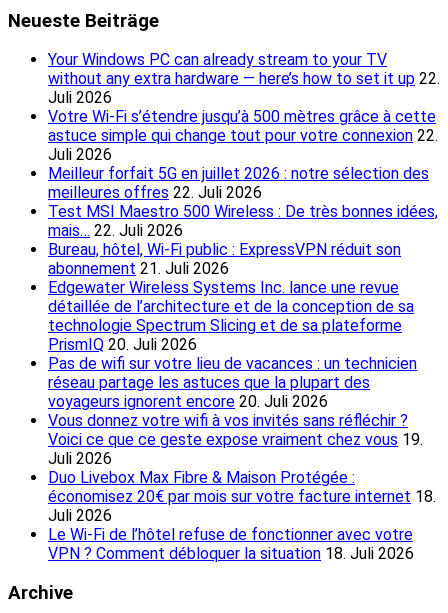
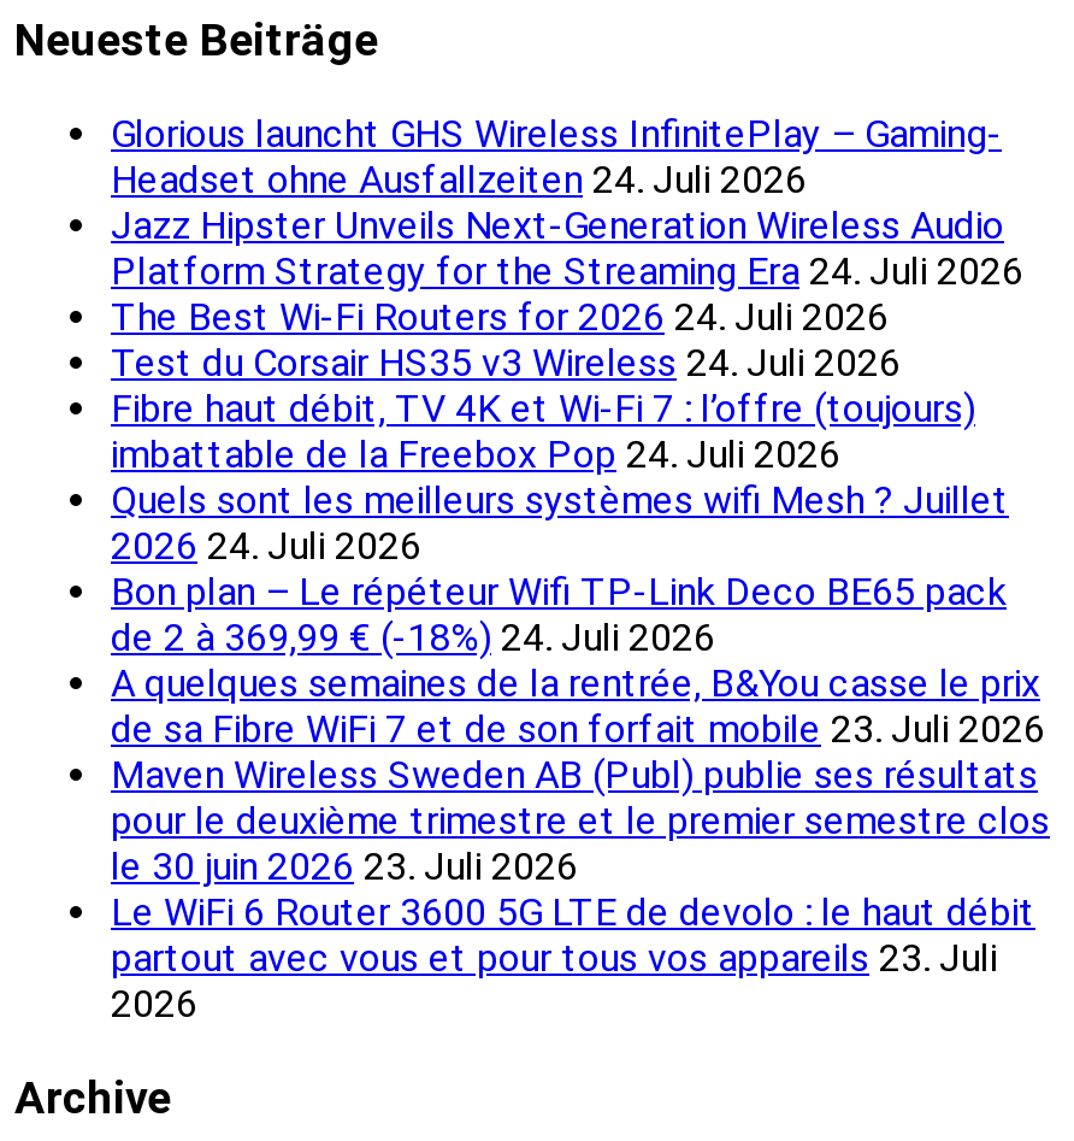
- Your Windows PC can already stream to your TV
- without any extra hardware — here’s how to set it up 22.
- Juli 2026
- Votre Wi-Fi s’étendre jusqu’à 500 mètres grâce à cette
- astuce simple qui change tout pour votre connexion 22.
- Juli 2026
- Meilleur forfait 5G en juillet 2026 : notre sélection des
- meilleures offres 22. Juli 2026
- Test MSI Maestro 500 Wireless : De très bonnes idées,
- mais… 22. Juli 2026
- Bureau, hôtel, Wi-Fi public : ExpressVPN réduit son
- abonnement 21. Juli 2026
- Edgewater Wireless Systems Inc. lance une revue
- détaillée de l’architecture et de la conception de sa
- technologie Spectrum Slicing et de sa plateforme
- PrismIQ 20. Juli 2026
- Pas de wifi sur votre lieu de vacances : un technicien
- réseau partage les astuces que la plupart des
- voyageurs ignorent encore 20. Juli 2026
- Vous donnez votre wifi à vos invités sans réfléchir ?
- Voici ce que ce geste expose vraiment chez vous 19.
- Juli 2026
- Duo Livebox Max Fibre & Maison Protégée :
- économisez 20€ par mois sur votre facture internet 18.
- Juli 2026
- Le Wi-Fi de l’hôtel refuse de fonctionner avec votre
- VPN ? Comment débloquer la situation 18. Juli 2026
+ Glorious launcht GHS Wireless InfinitePlay – Gaming-
+ Headset ohne Ausfallzeiten 24. Juli 2026
+ Jazz Hipster Unveils Next-Generation Wireless Audio
+ Platform Strategy for the Streaming Era 24. Juli 2026
+ The Best Wi-Fi Routers for 2026 24. Juli 2026
+ Test du Corsair HS35 v3 Wireless 24. Juli 2026
+ Fibre haut débit, TV 4K et Wi-Fi 7 : l’offre (toujours)
+ imbattable de la Freebox Pop 24. Juli 2026
+ Quels sont les meilleurs systèmes wifi Mesh ? Juillet
+ 2026 24. Juli 2026
+ Bon plan – Le répéteur Wifi TP-Link Deco BE65 pack
+ de 2 à 369,99 € (-18%) 24. Juli 2026
+ A quelques semaines de la rentrée, B&You casse le prix
+ de sa Fibre WiFi 7 et de son forfait mobile 23. Juli 2026
+ Maven Wireless Sweden AB (Publ) publie ses résultats
+ pour le deuxième trimestre et le premier semestre clos
+ le 30 juin 2026 23. Juli 2026
+ Le WiFi 6 Router 3600 5G LTE de devolo : le haut débit
+ partout avec vous et pour tous vos appareils 23. Juli
+ 2026
